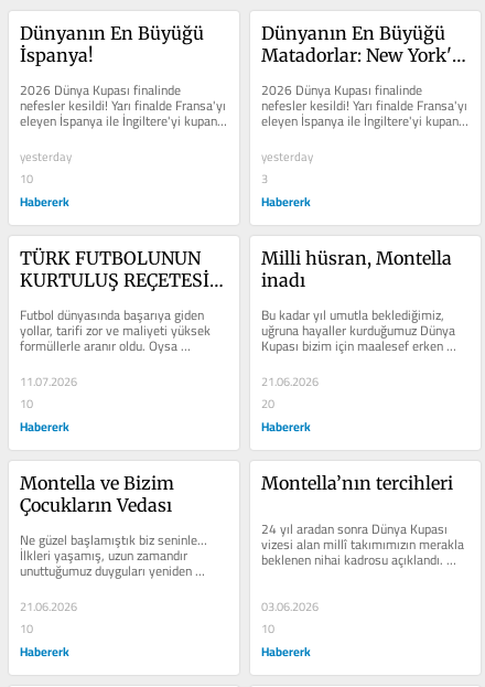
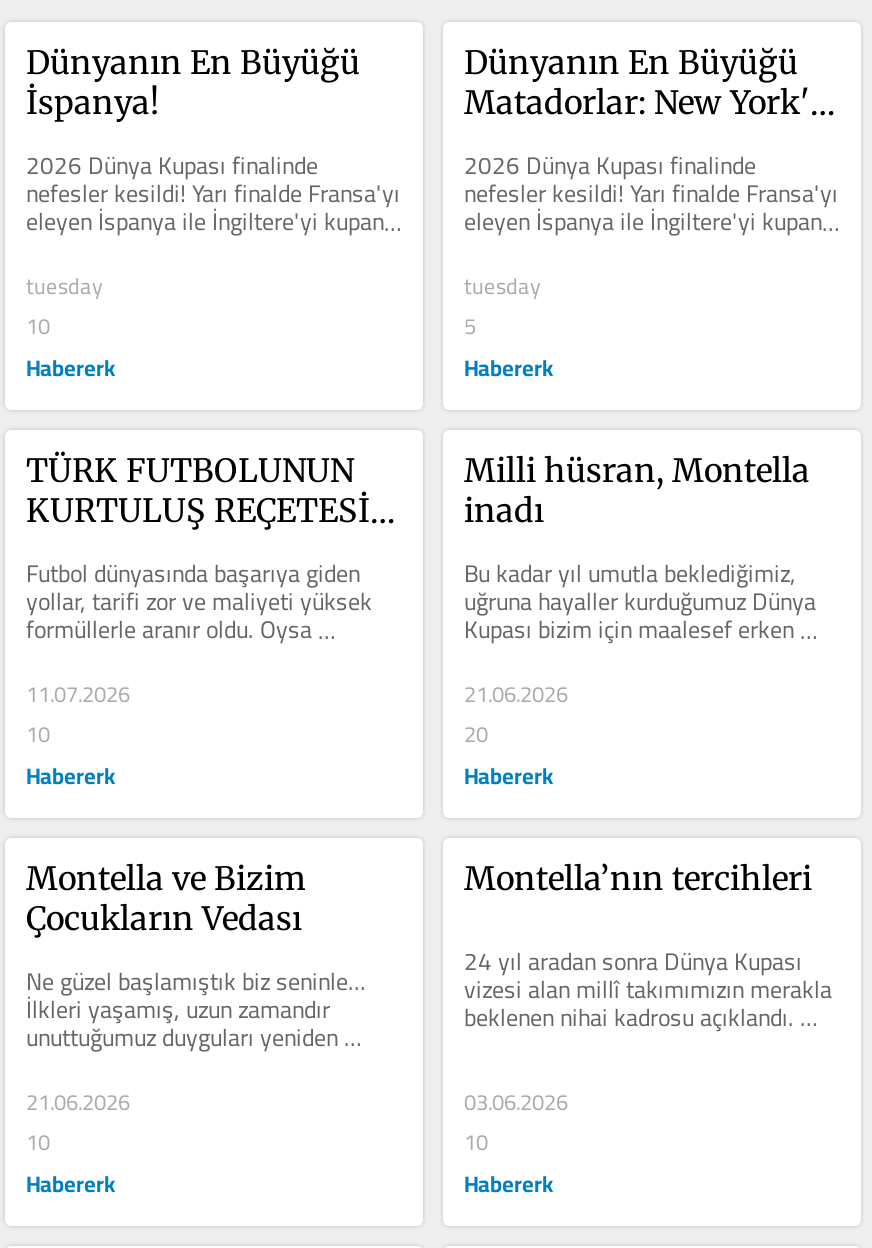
- yesterday
+ tuesday

- yesterday
- 3
+ tuesday
+ 5
